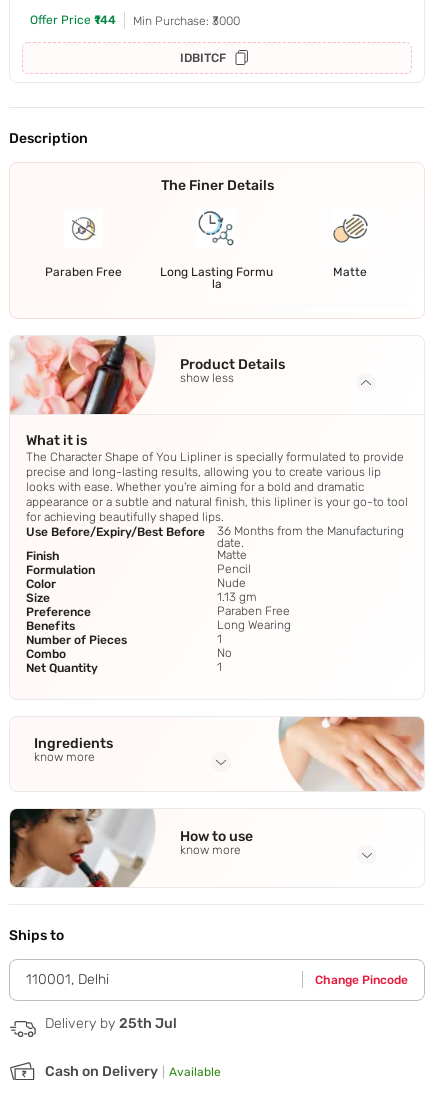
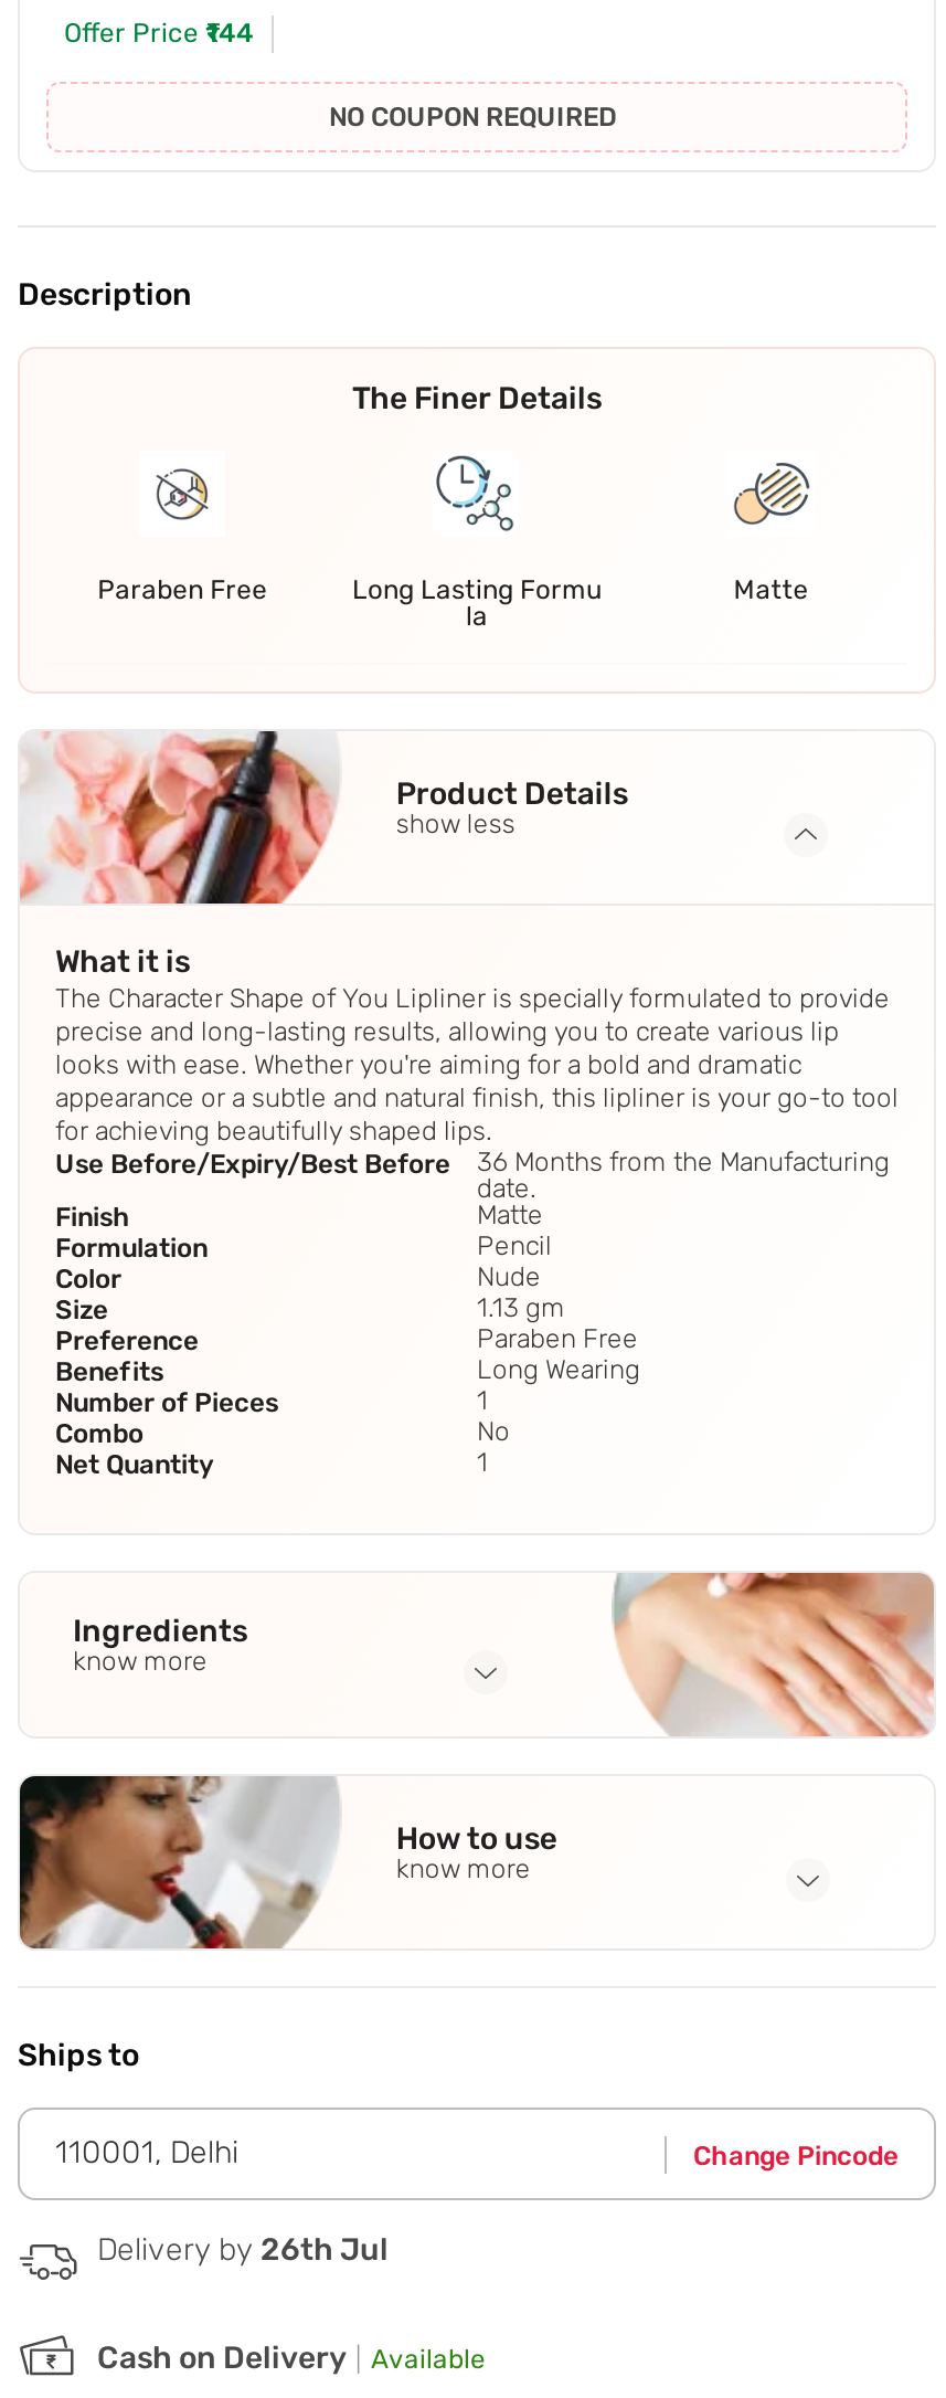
- Min Purchase: ₹3000
- IDBITCF
+ NO COUPON REQUIRED

- Delivery by 25th Jul
+ Delivery by 26th Jul
